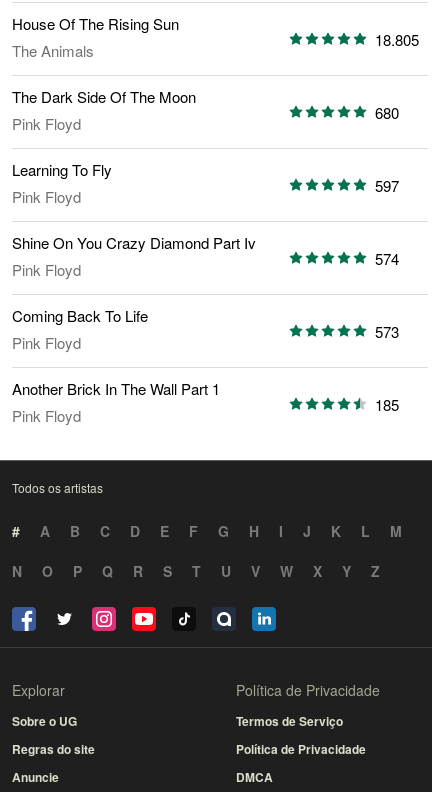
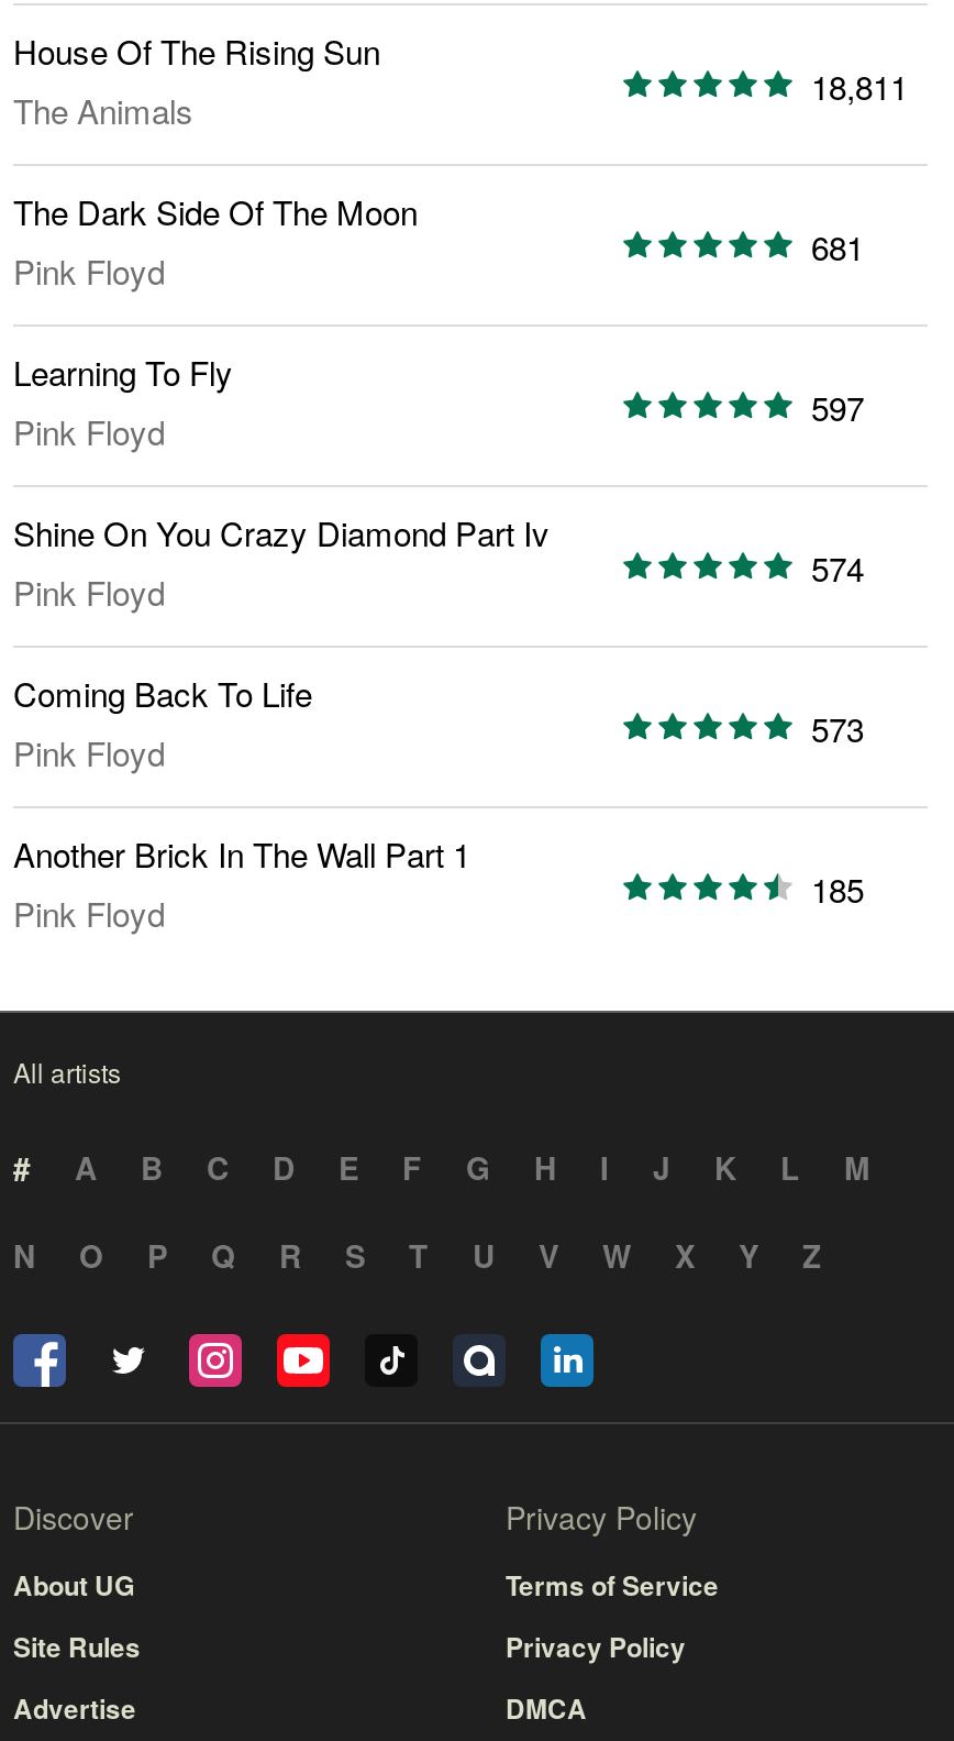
- 18.805
+ 18,811

- 680
+ 681

- Todos os artistas
+ All artists

- Explorar
+ Discover

- Política de Privacidade
+ Privacy Policy

- Sobre o UG
+ About UG

- Termos de Serviço
+ Terms of Service

- Regras do site
+ Site Rules

- Política de Privacidade
+ Privacy Policy

- Anuncie
+ Advertise
